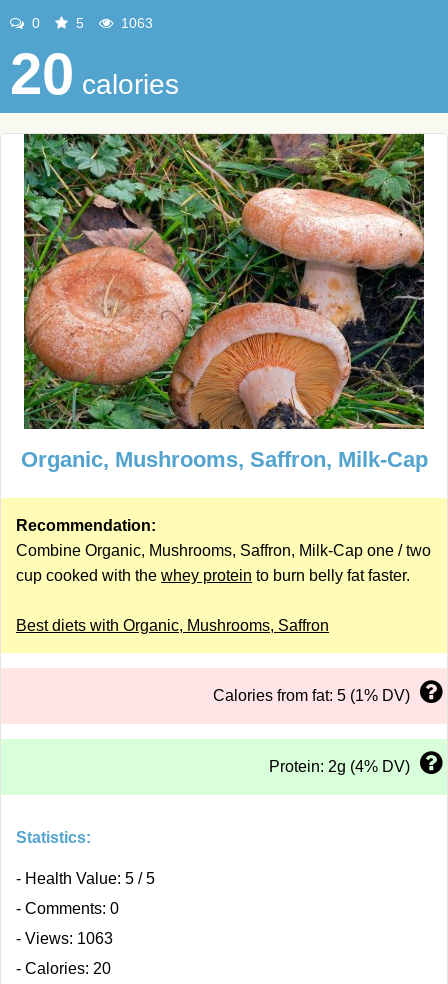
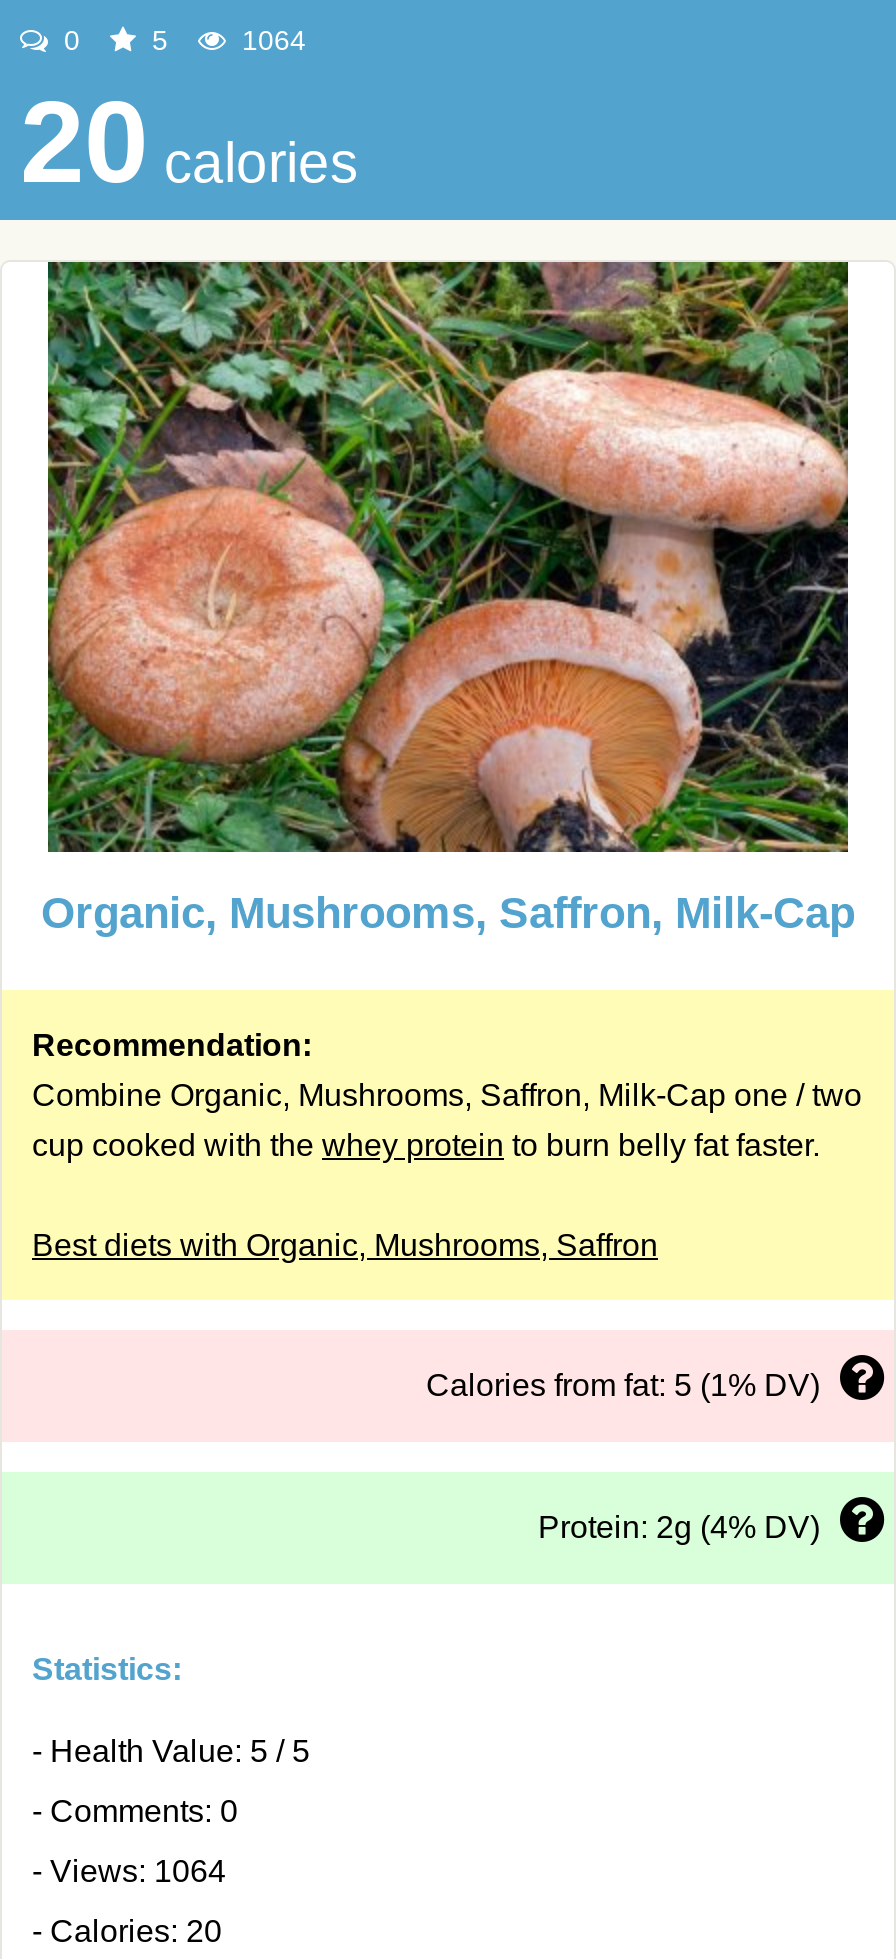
- 1063
+ 1064

- - Views: 1063
+ - Views: 1064
